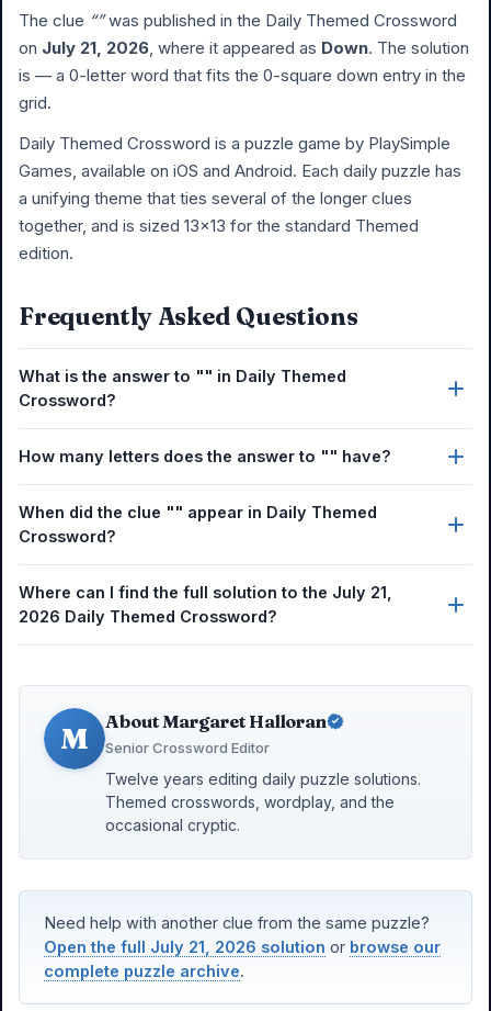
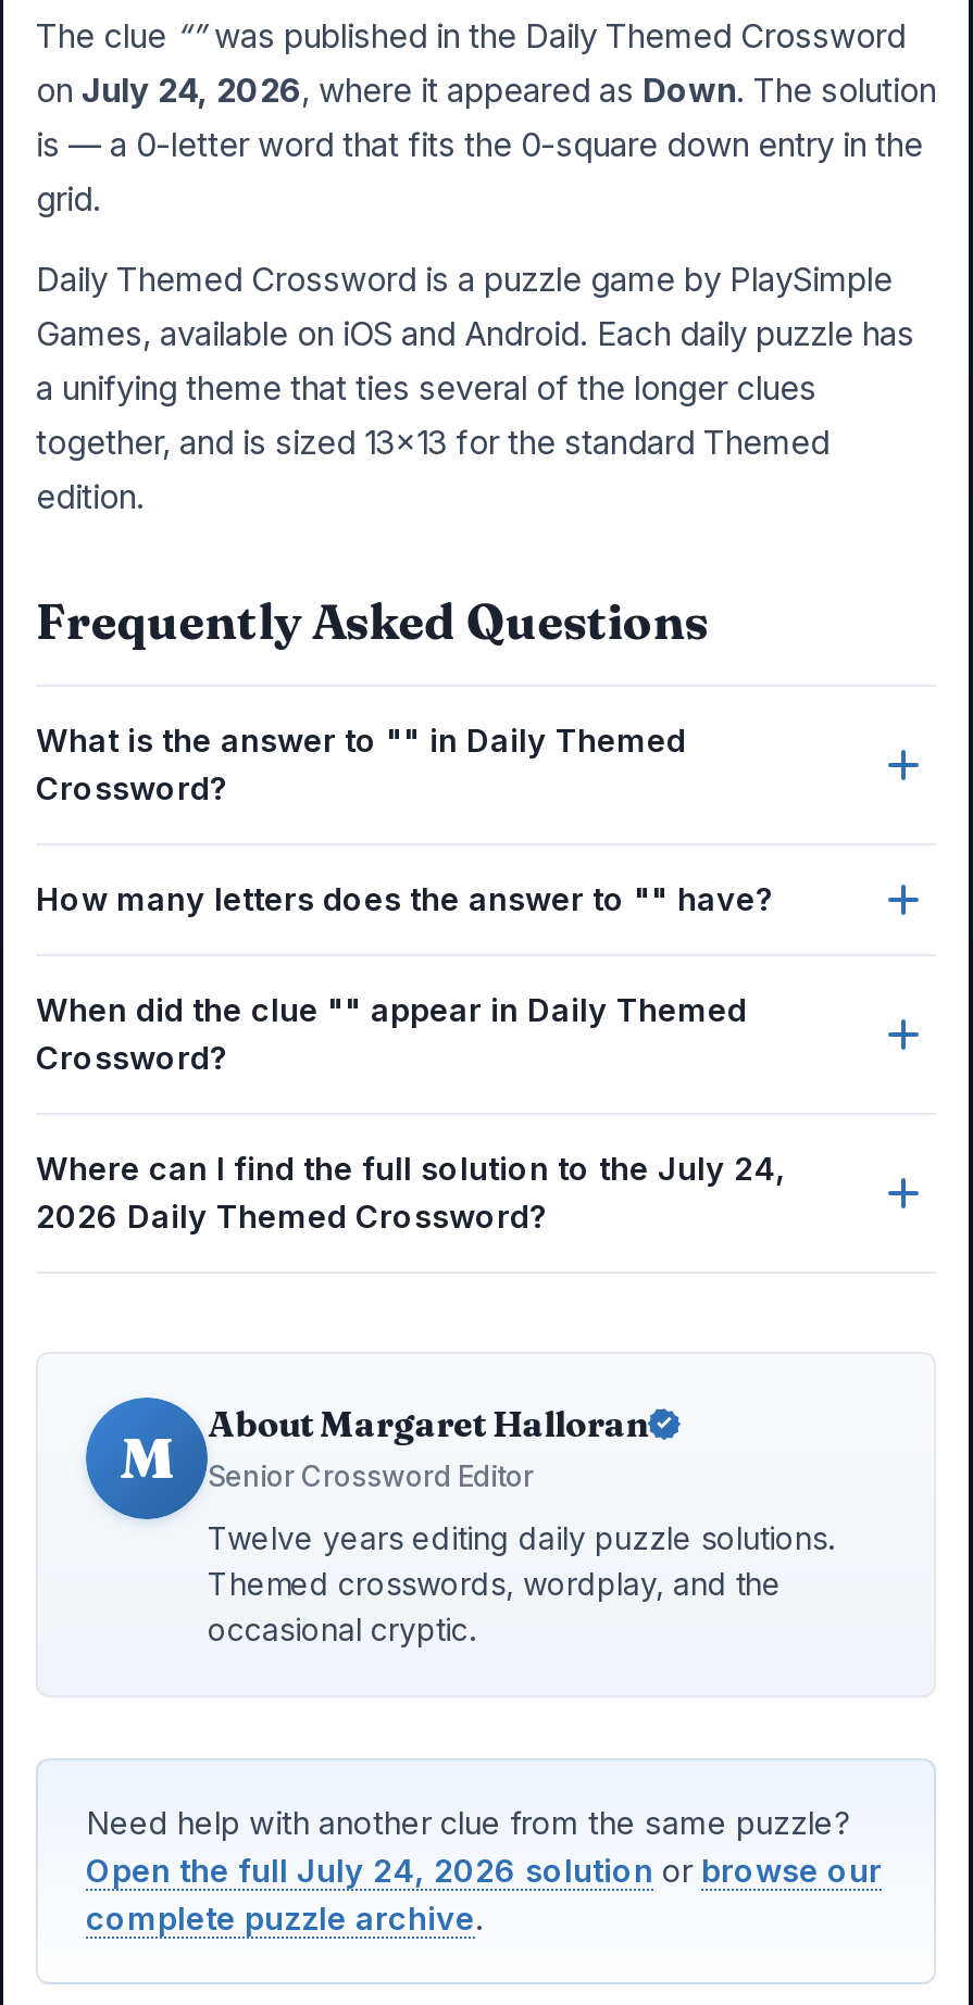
- on July 21, 2026, where it appeared as Down. The solution
+ on July 24, 2026, where it appeared as Down. The solution

- Where can I find the full solution to the July 21,
+ Where can I find the full solution to the July 24,

- Open the full July 21, 2026 solution or browse our
+ Open the full July 24, 2026 solution or browse our
